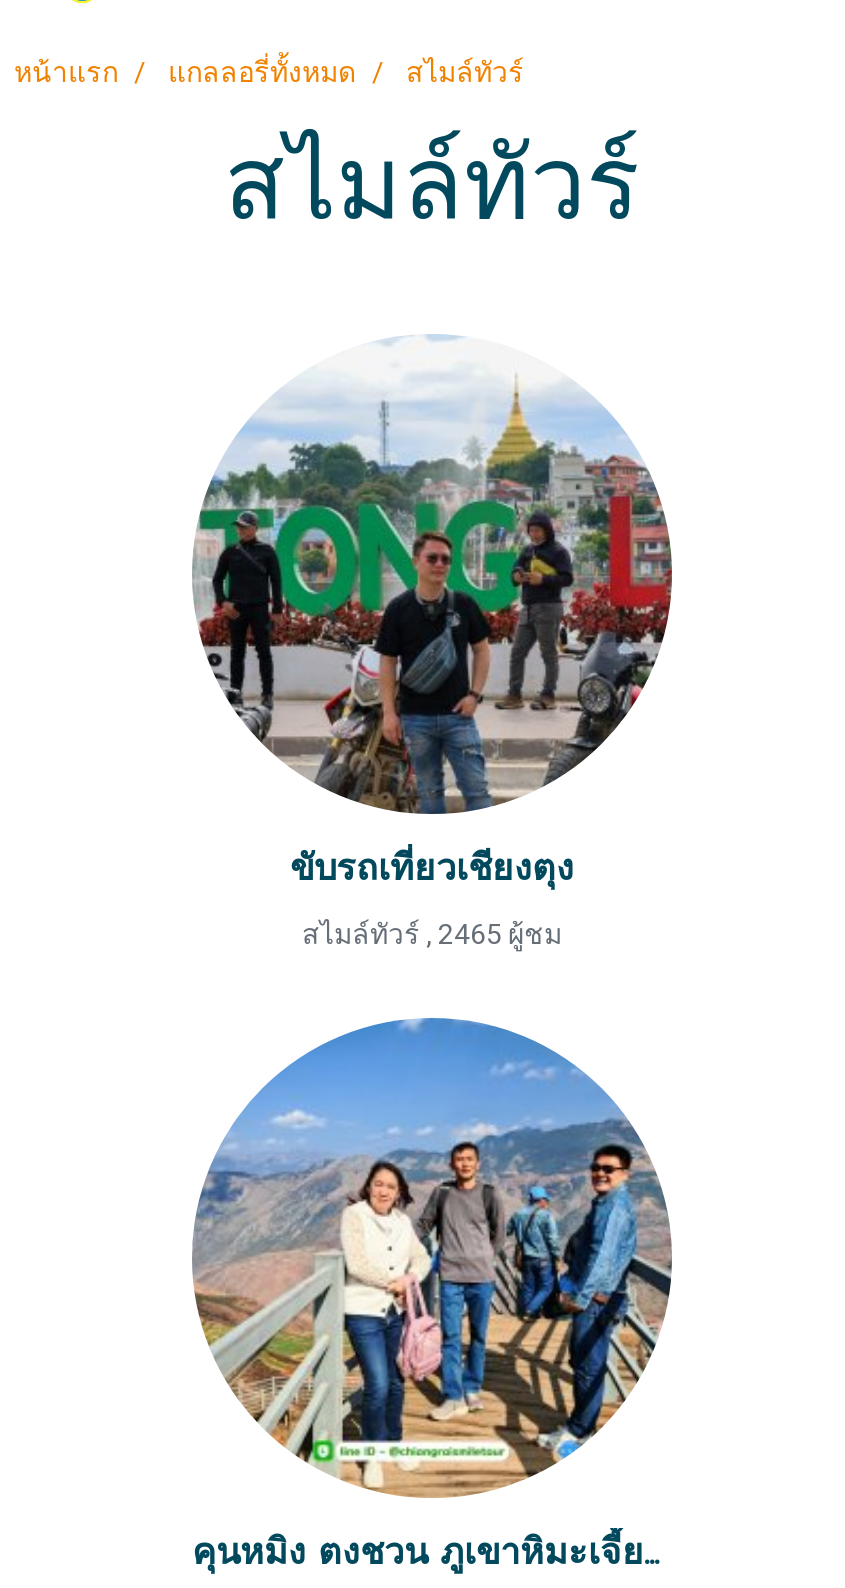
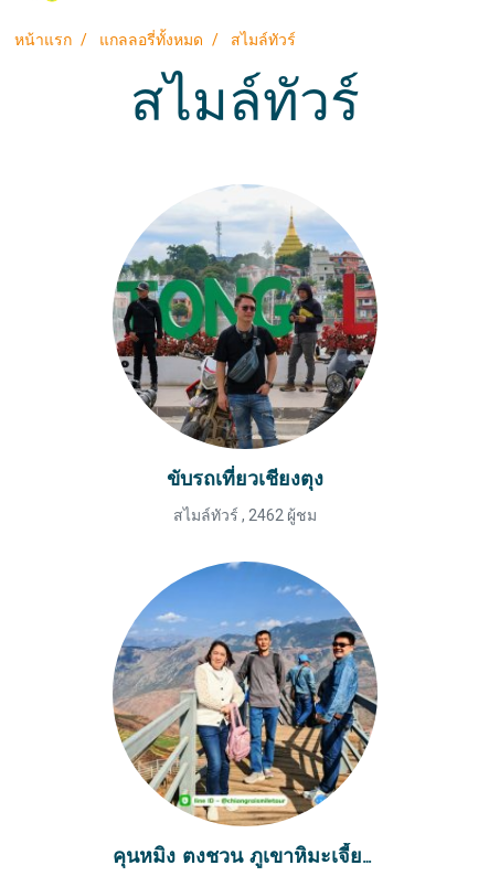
- สไมล์ทัวร์, 2465 ผู้ชม
+ สไมล์ทัวร์, 2462 ผู้ชม
